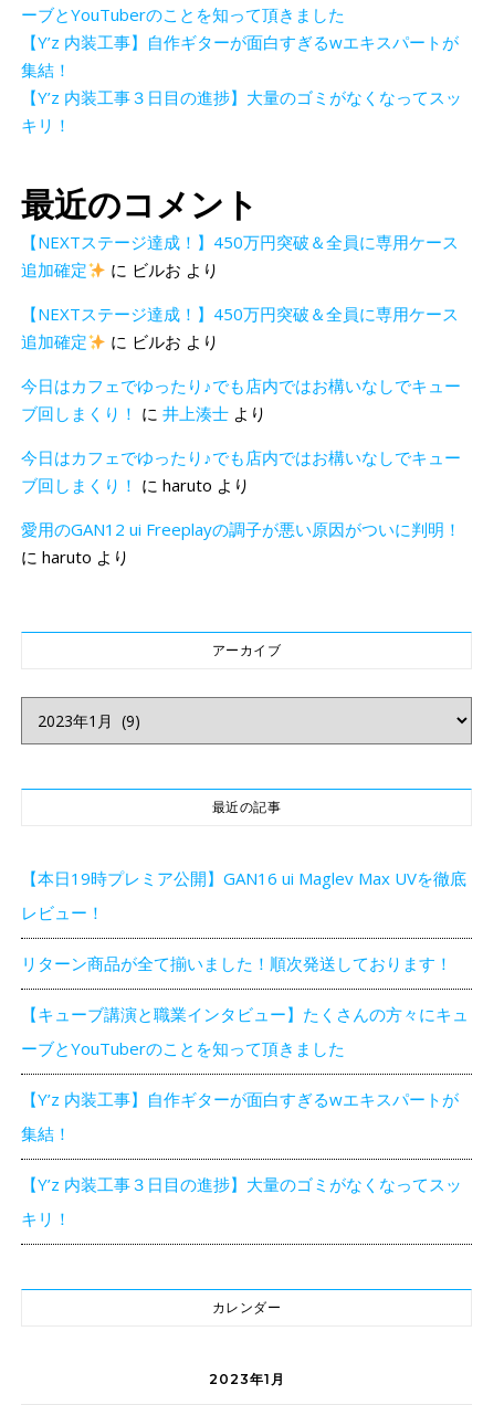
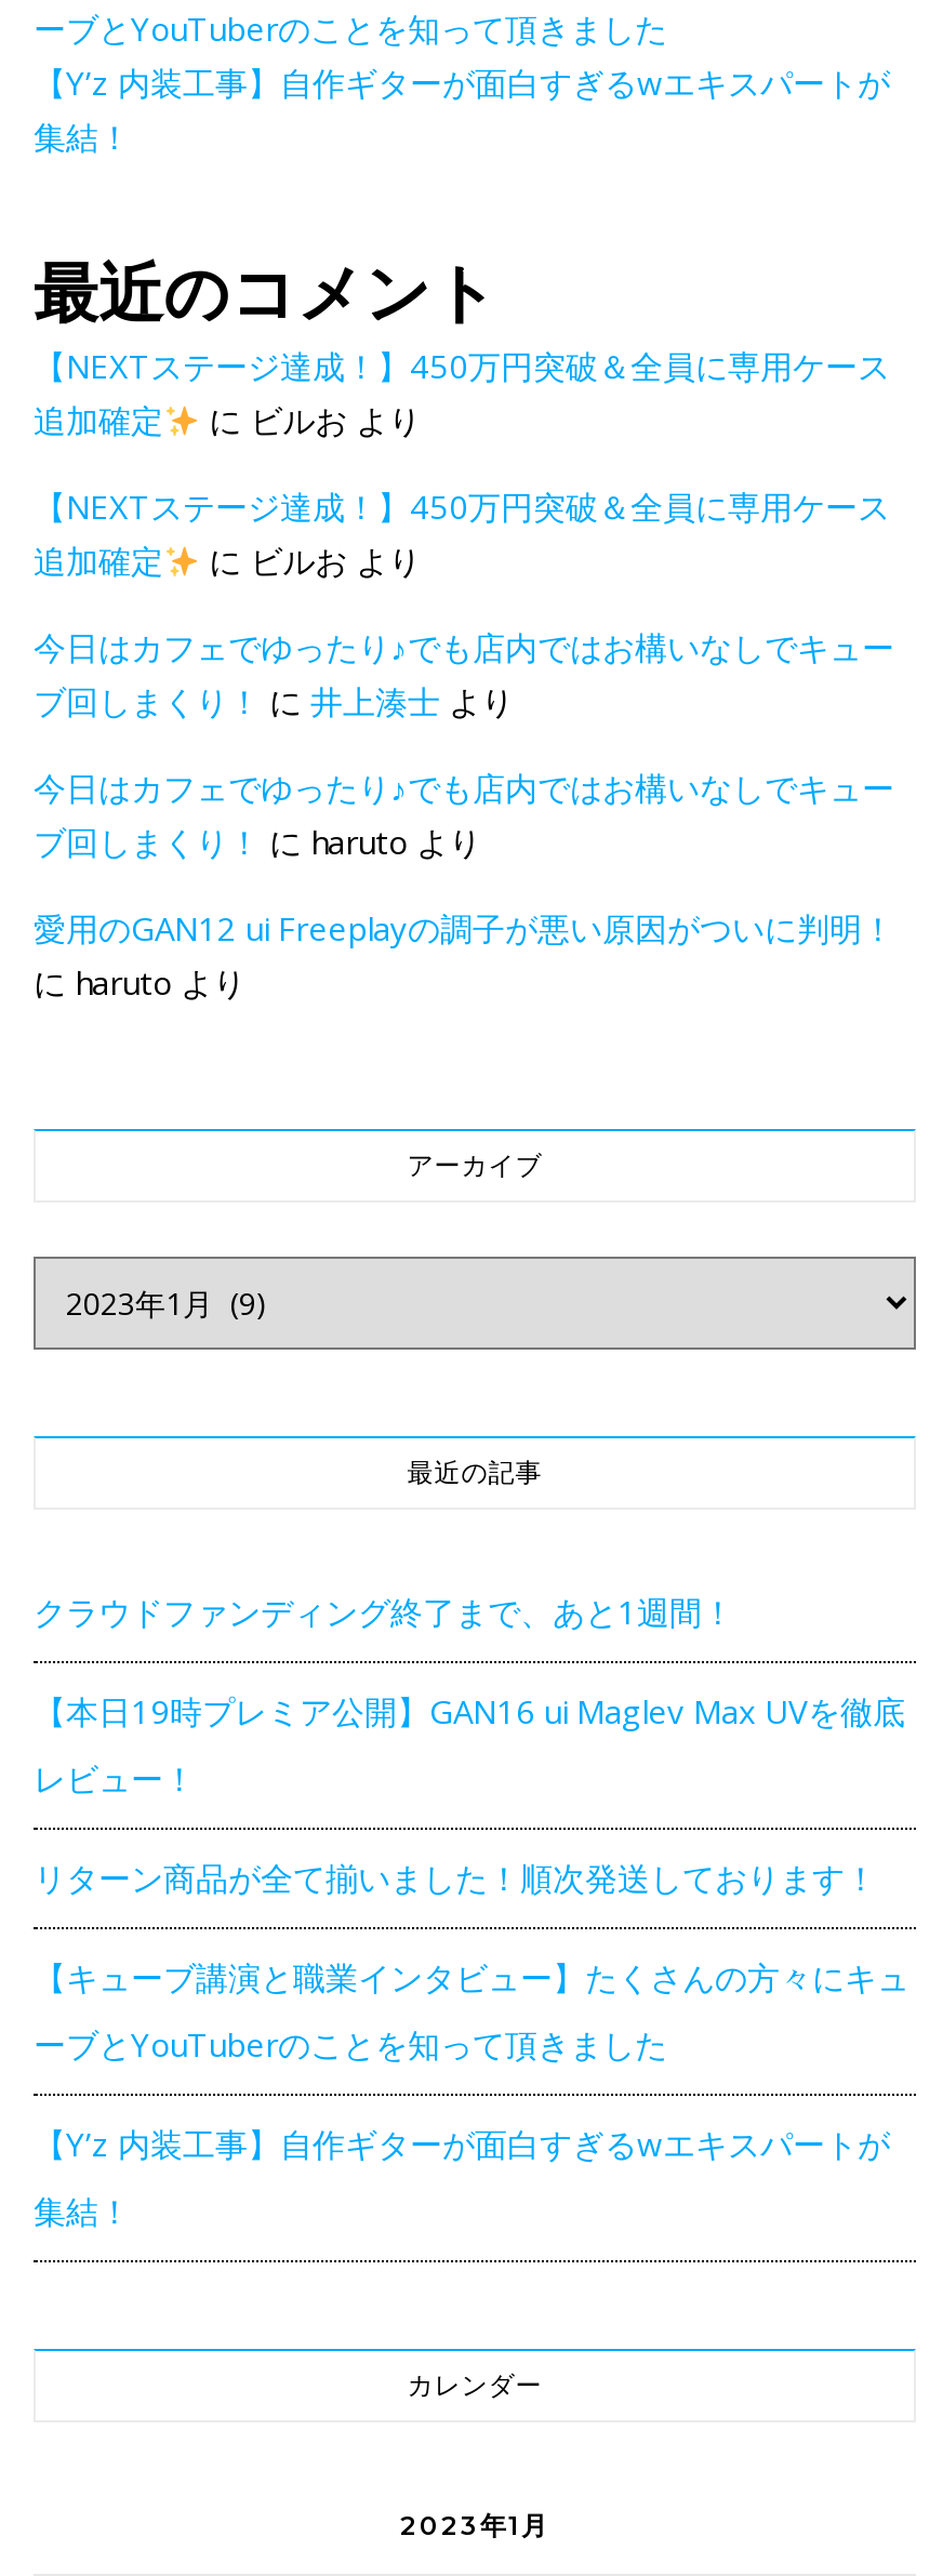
- 【Y’z 内装工事３日目の進捗】大量のゴミがなくなってスッ
- キリ！

+ クラウドファンディング終了まで、あと1週間！

- 【Y’z 内装工事３日目の進捗】大量のゴミがなくなってスッ
- キリ！
